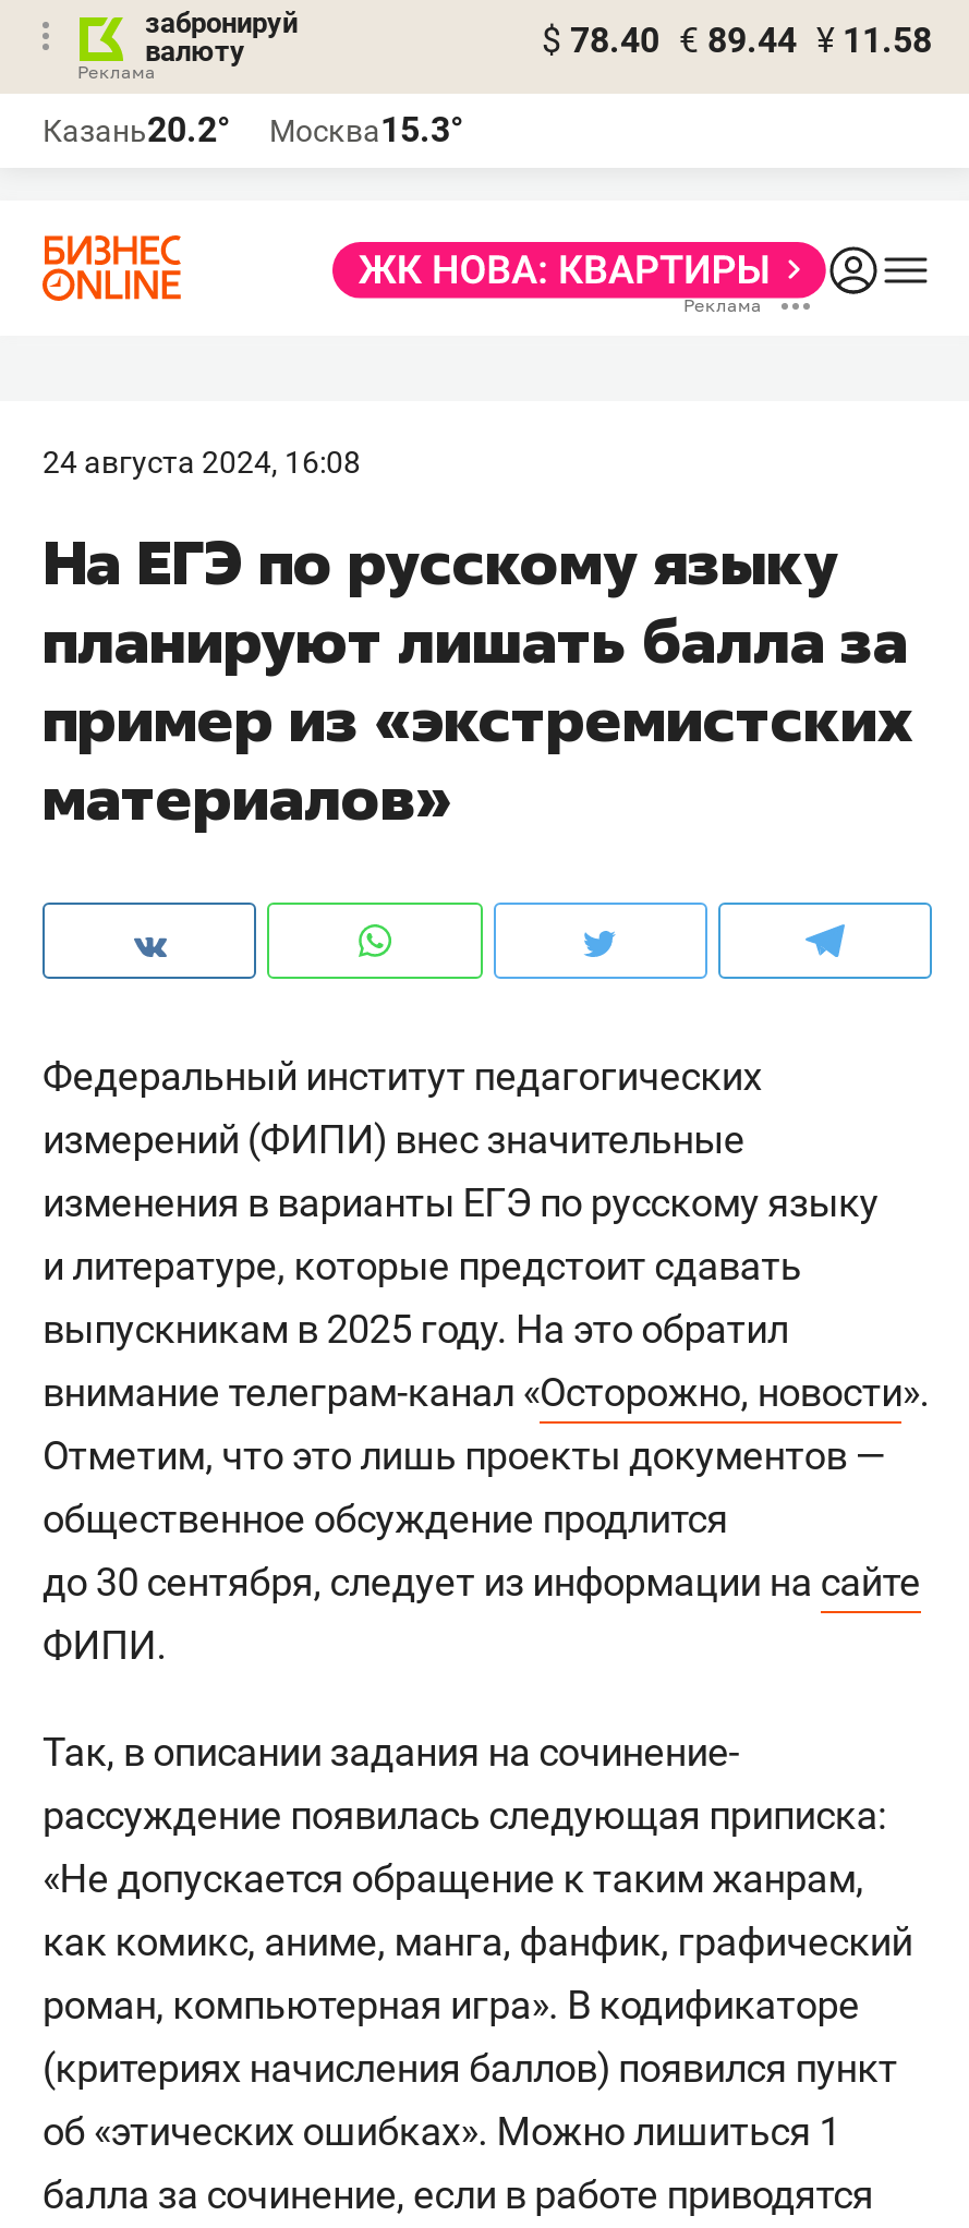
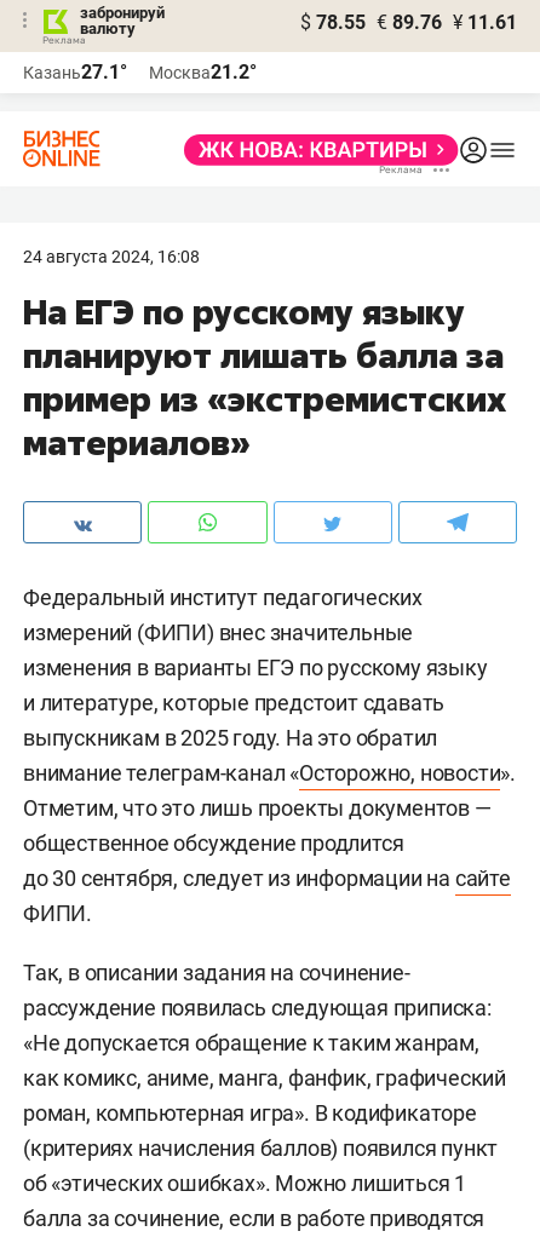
- $ 78.40 € 89.44 ¥ 11.58
+ $ 78.55 € 89.76 ¥ 11.61

- Казань20.2°
+ Казань27.1°

- Москва15.3°
+ Москва21.2°
